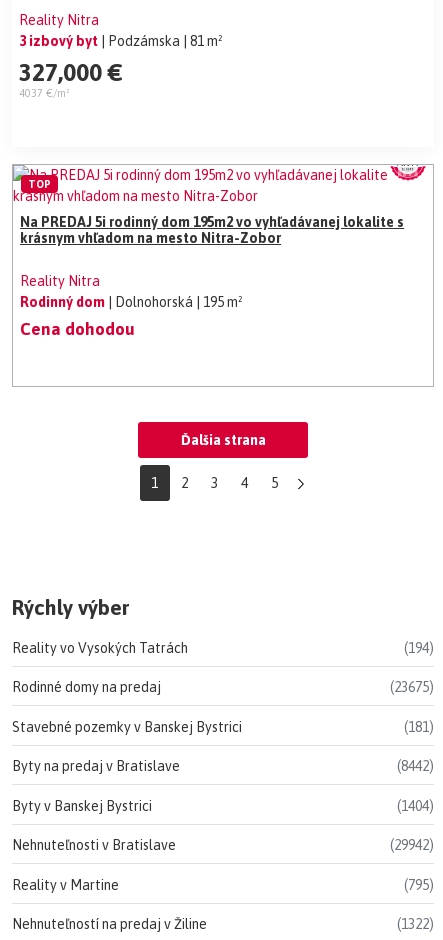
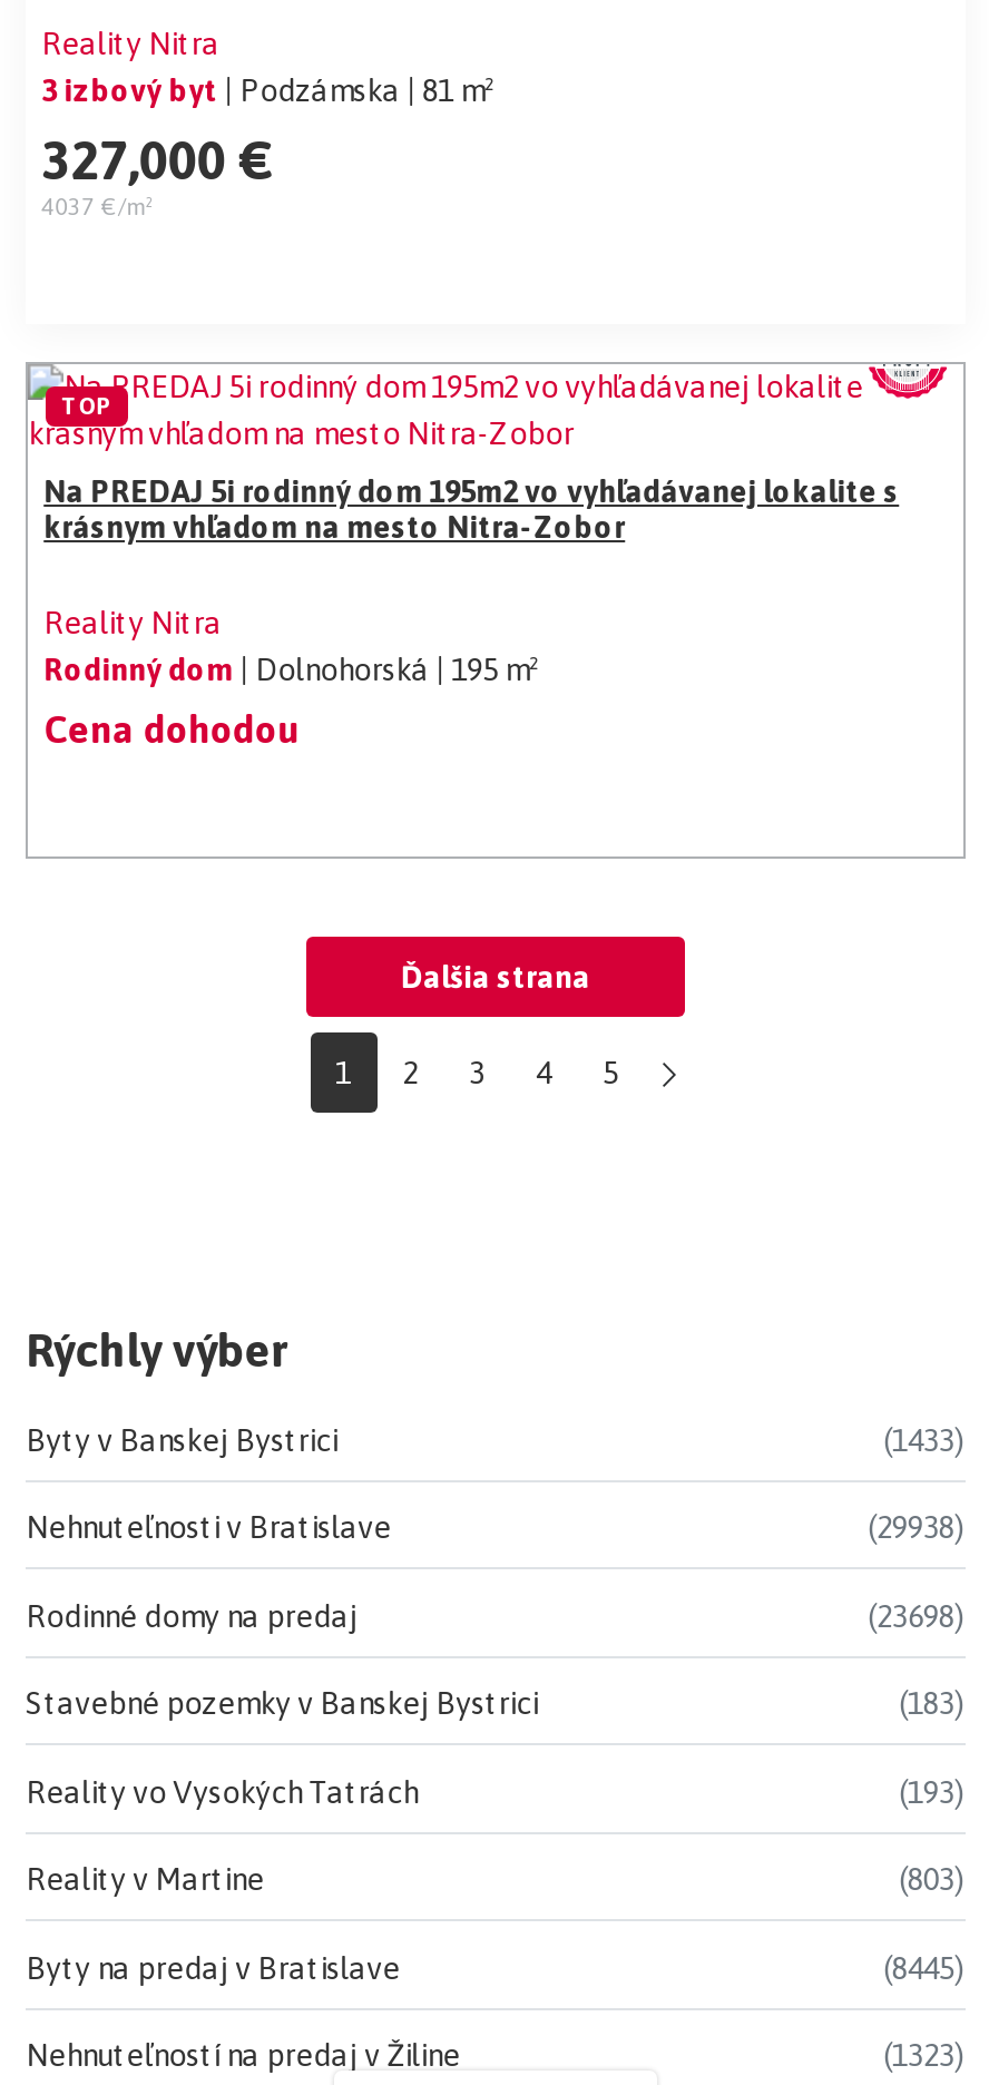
+ (1433)
+ (29938)
+ (23698)
+ (183)

moved down: Reality vo Vysokých Tatrách

- (194)
- (23675)
- (181)
+ (193)
+ (803)

moved up: Rodinné domy na predaj

moved up: Stavebné pozemky v Banskej Bystrici

moved down: Byty na predaj v Bratislave

- (8442)
- (1404)
- (29942)
- (795)
+ (8445)

moved up: Byty v Banskej Bystrici

moved up: Nehnuteľnosti v Bratislave

moved up: Reality v Martine

- (1322)
+ (1323)
